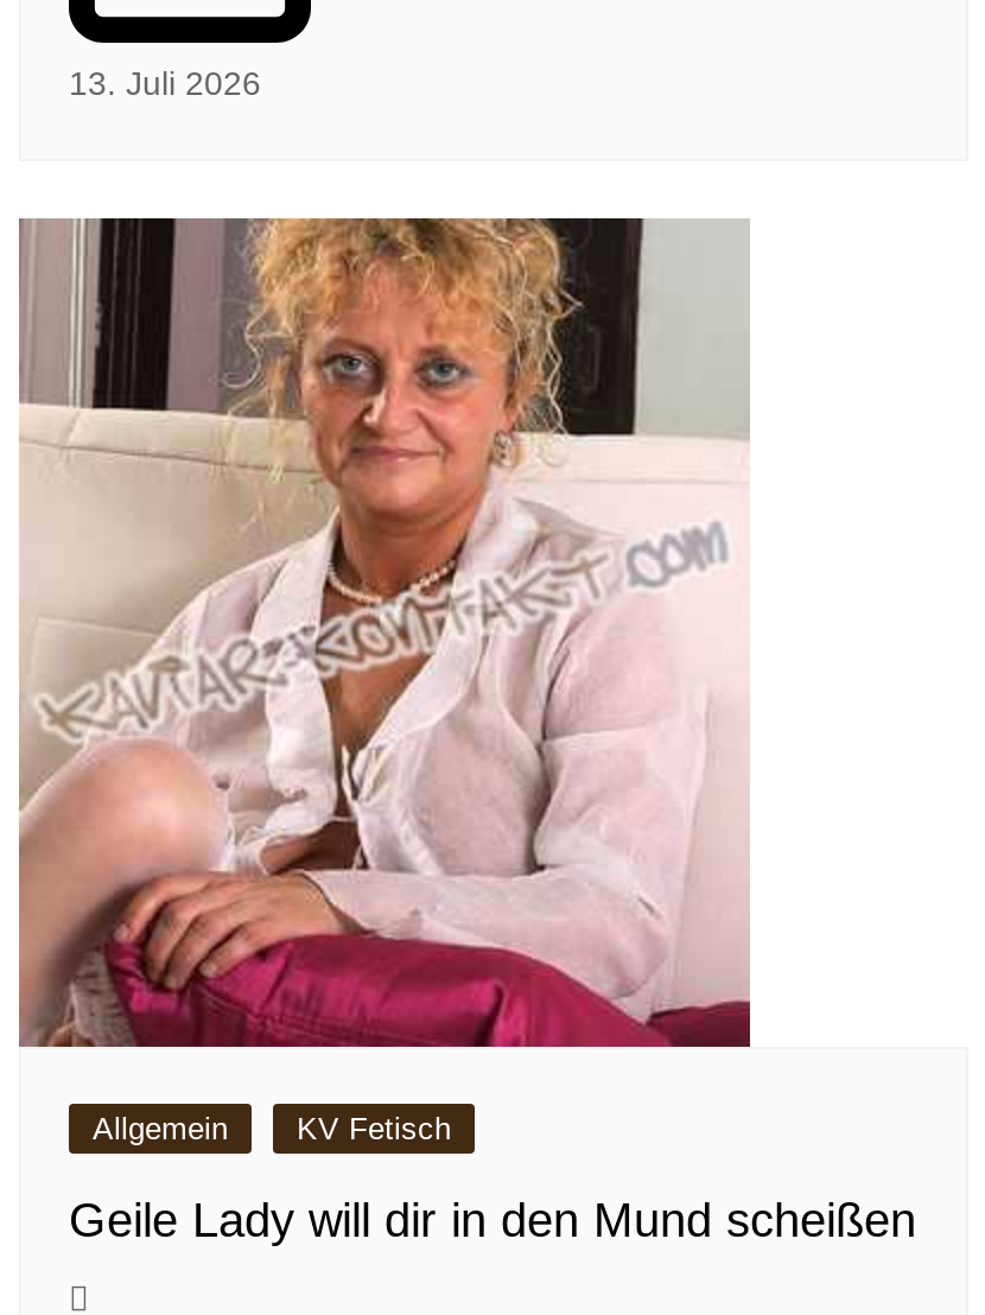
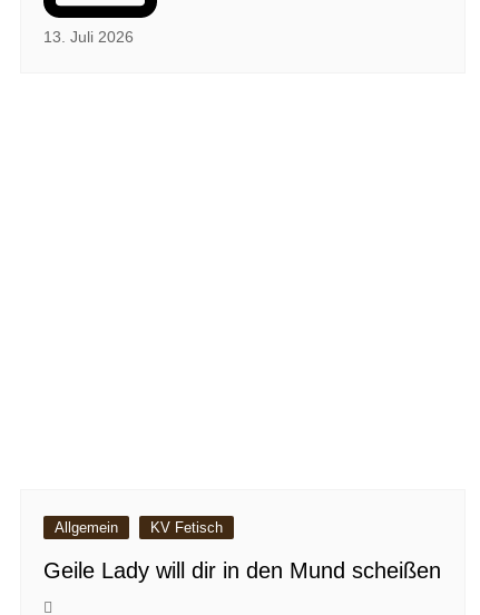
- [image]
